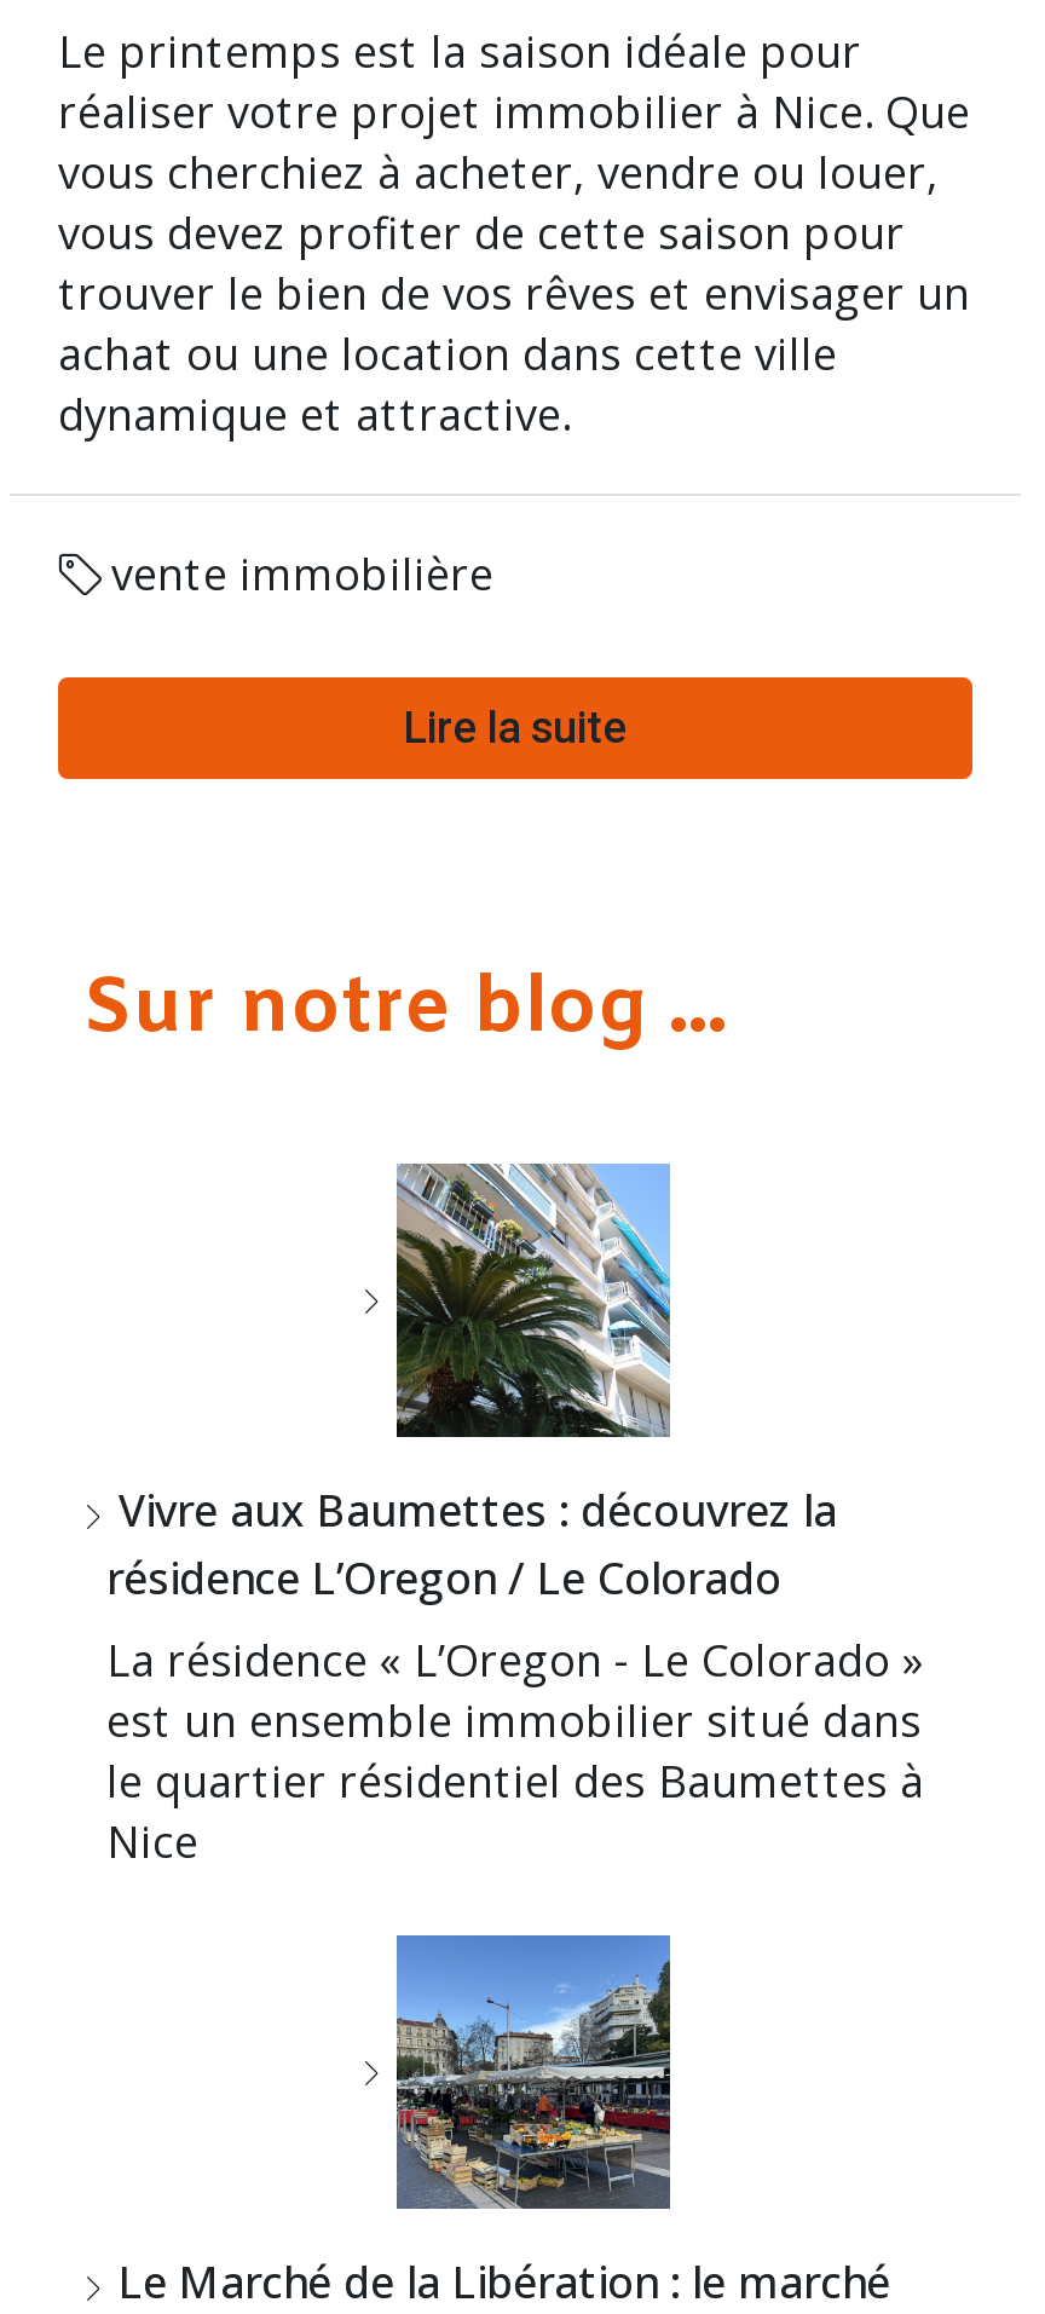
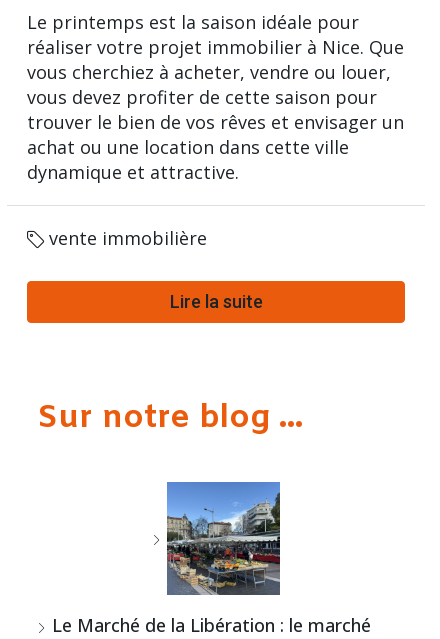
- [image]
- Vivre aux Baumettes : découvrez la
- résidence L’Oregon / Le Colorado
- La résidence « L’Oregon - Le Colorado »
- est un ensemble immobilier situé dans
- le quartier résidentiel des Baumettes à
- Nice
